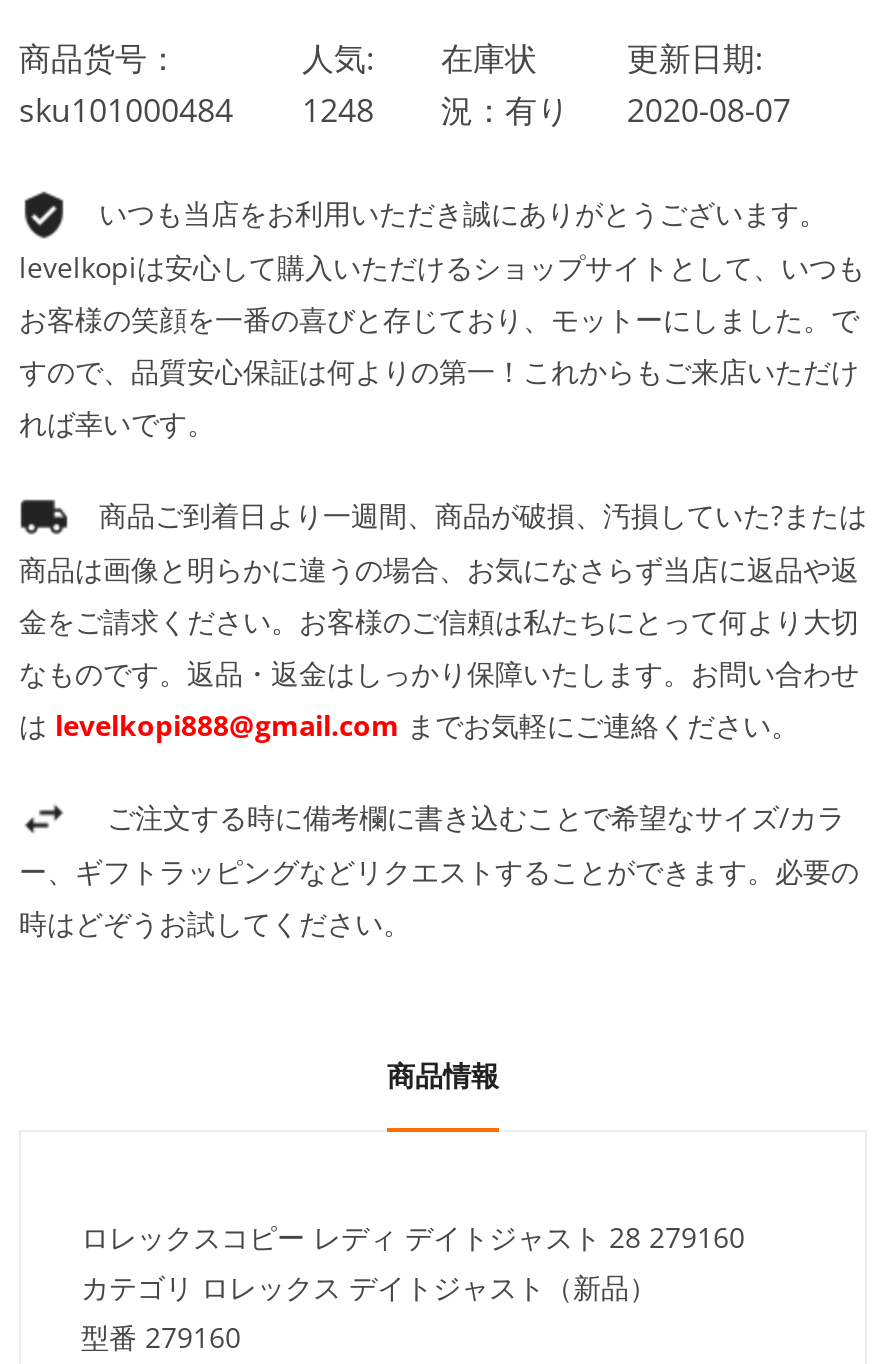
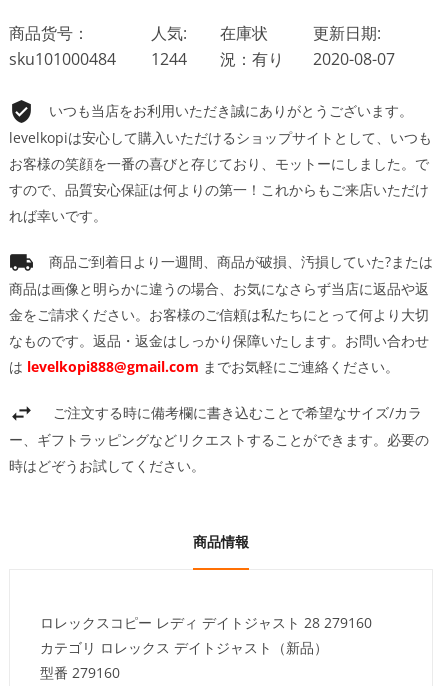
- sku101000484 1248 況：有り 2020-08-07
+ sku101000484 1244 況：有り 2020-08-07
